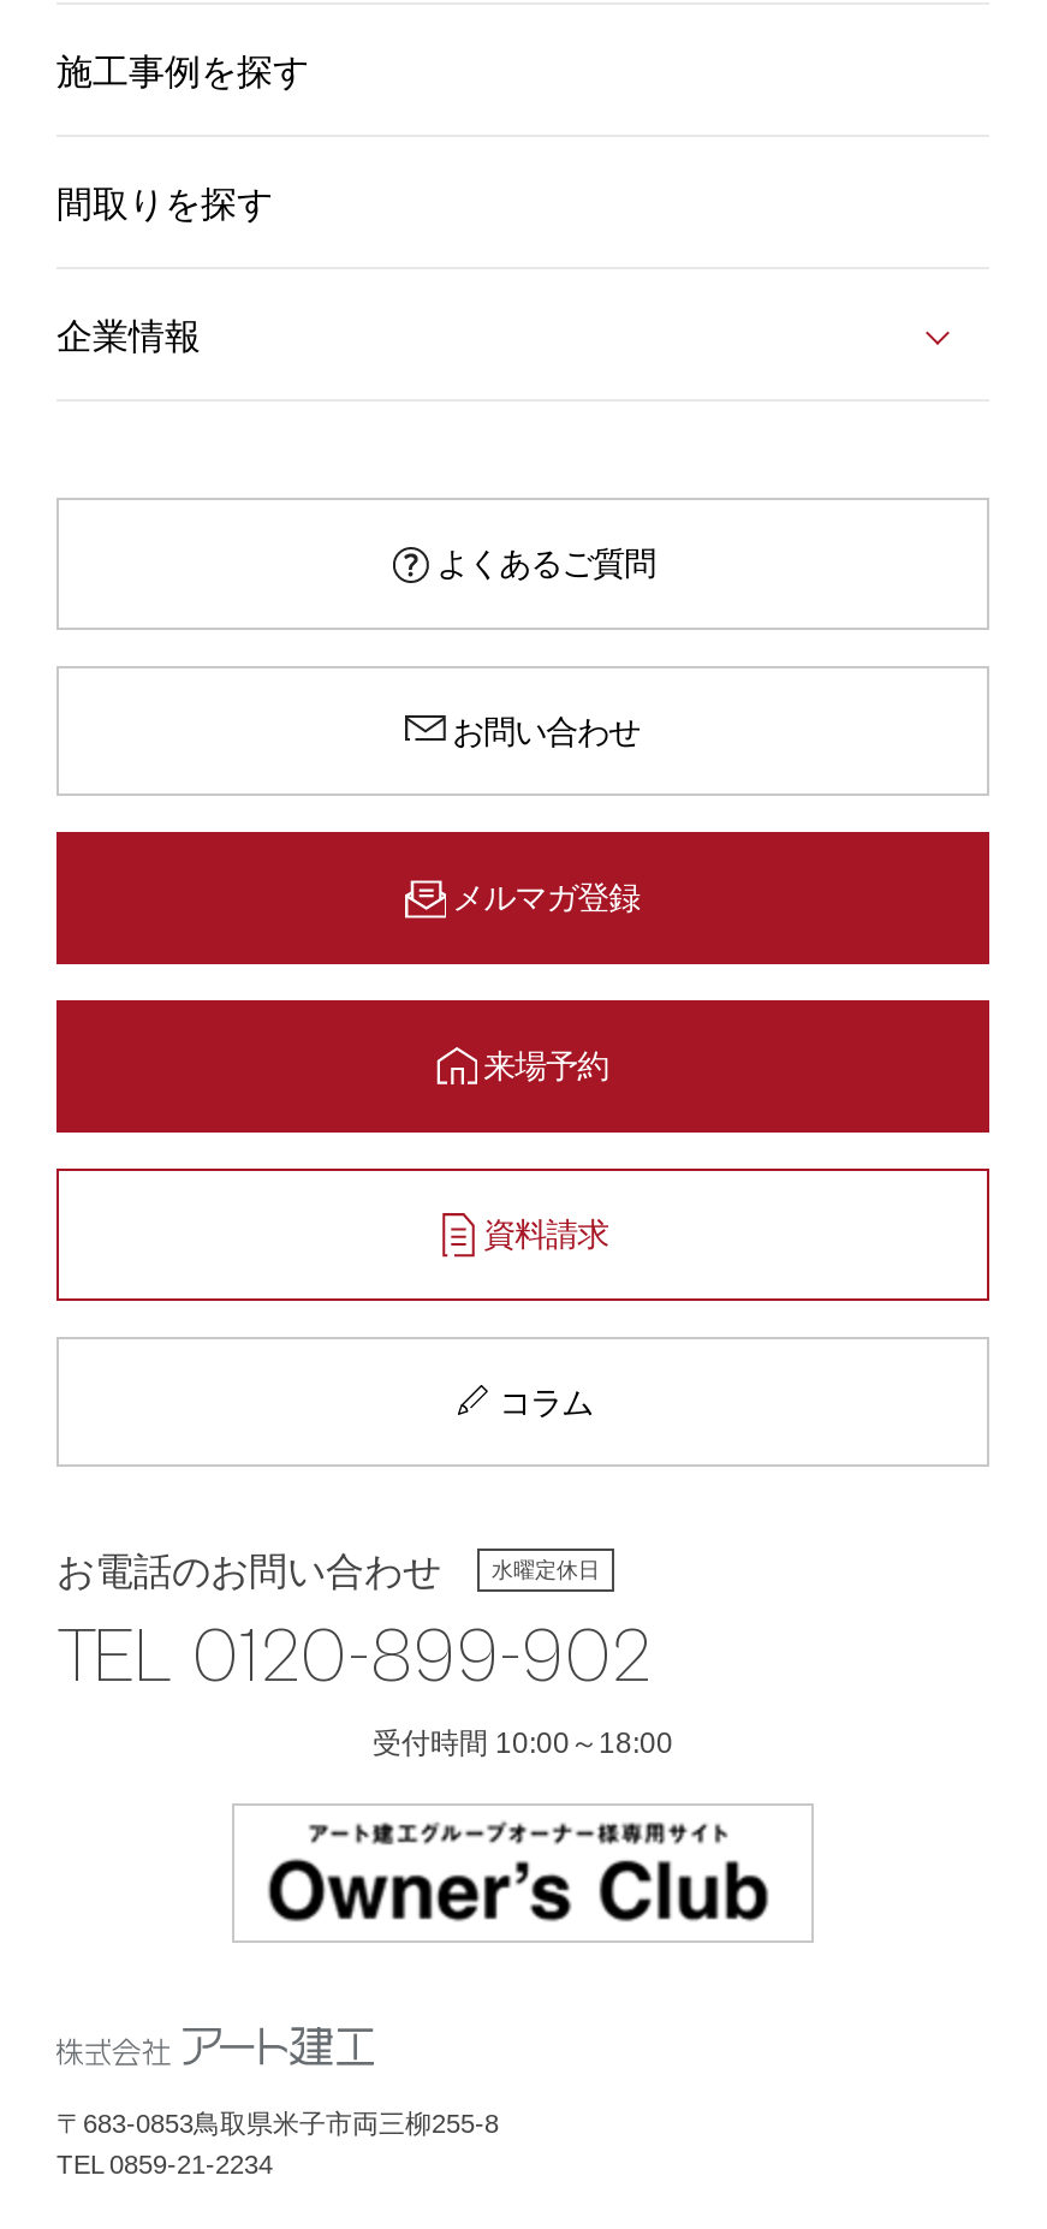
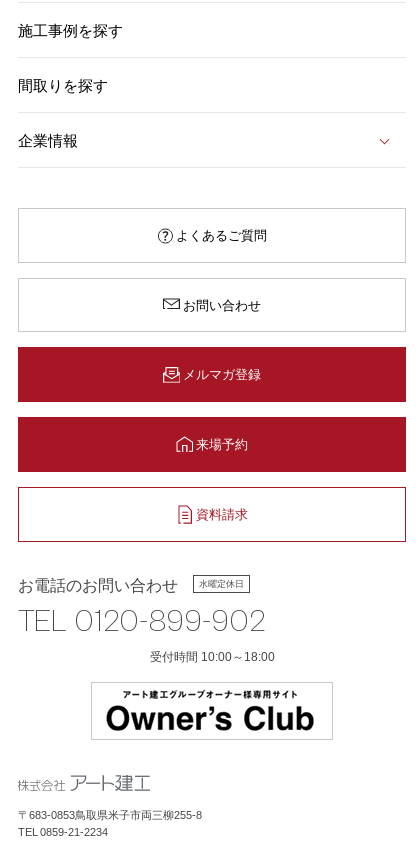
- コラム
